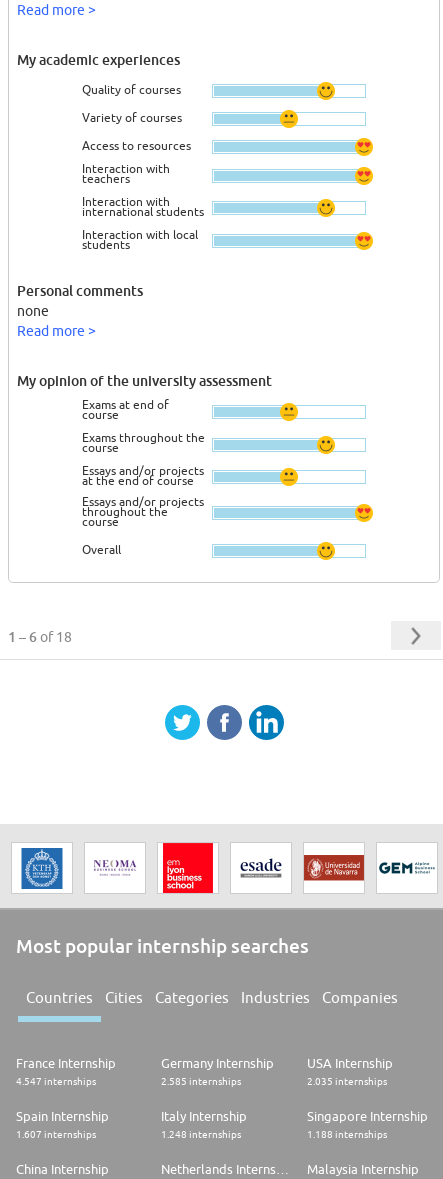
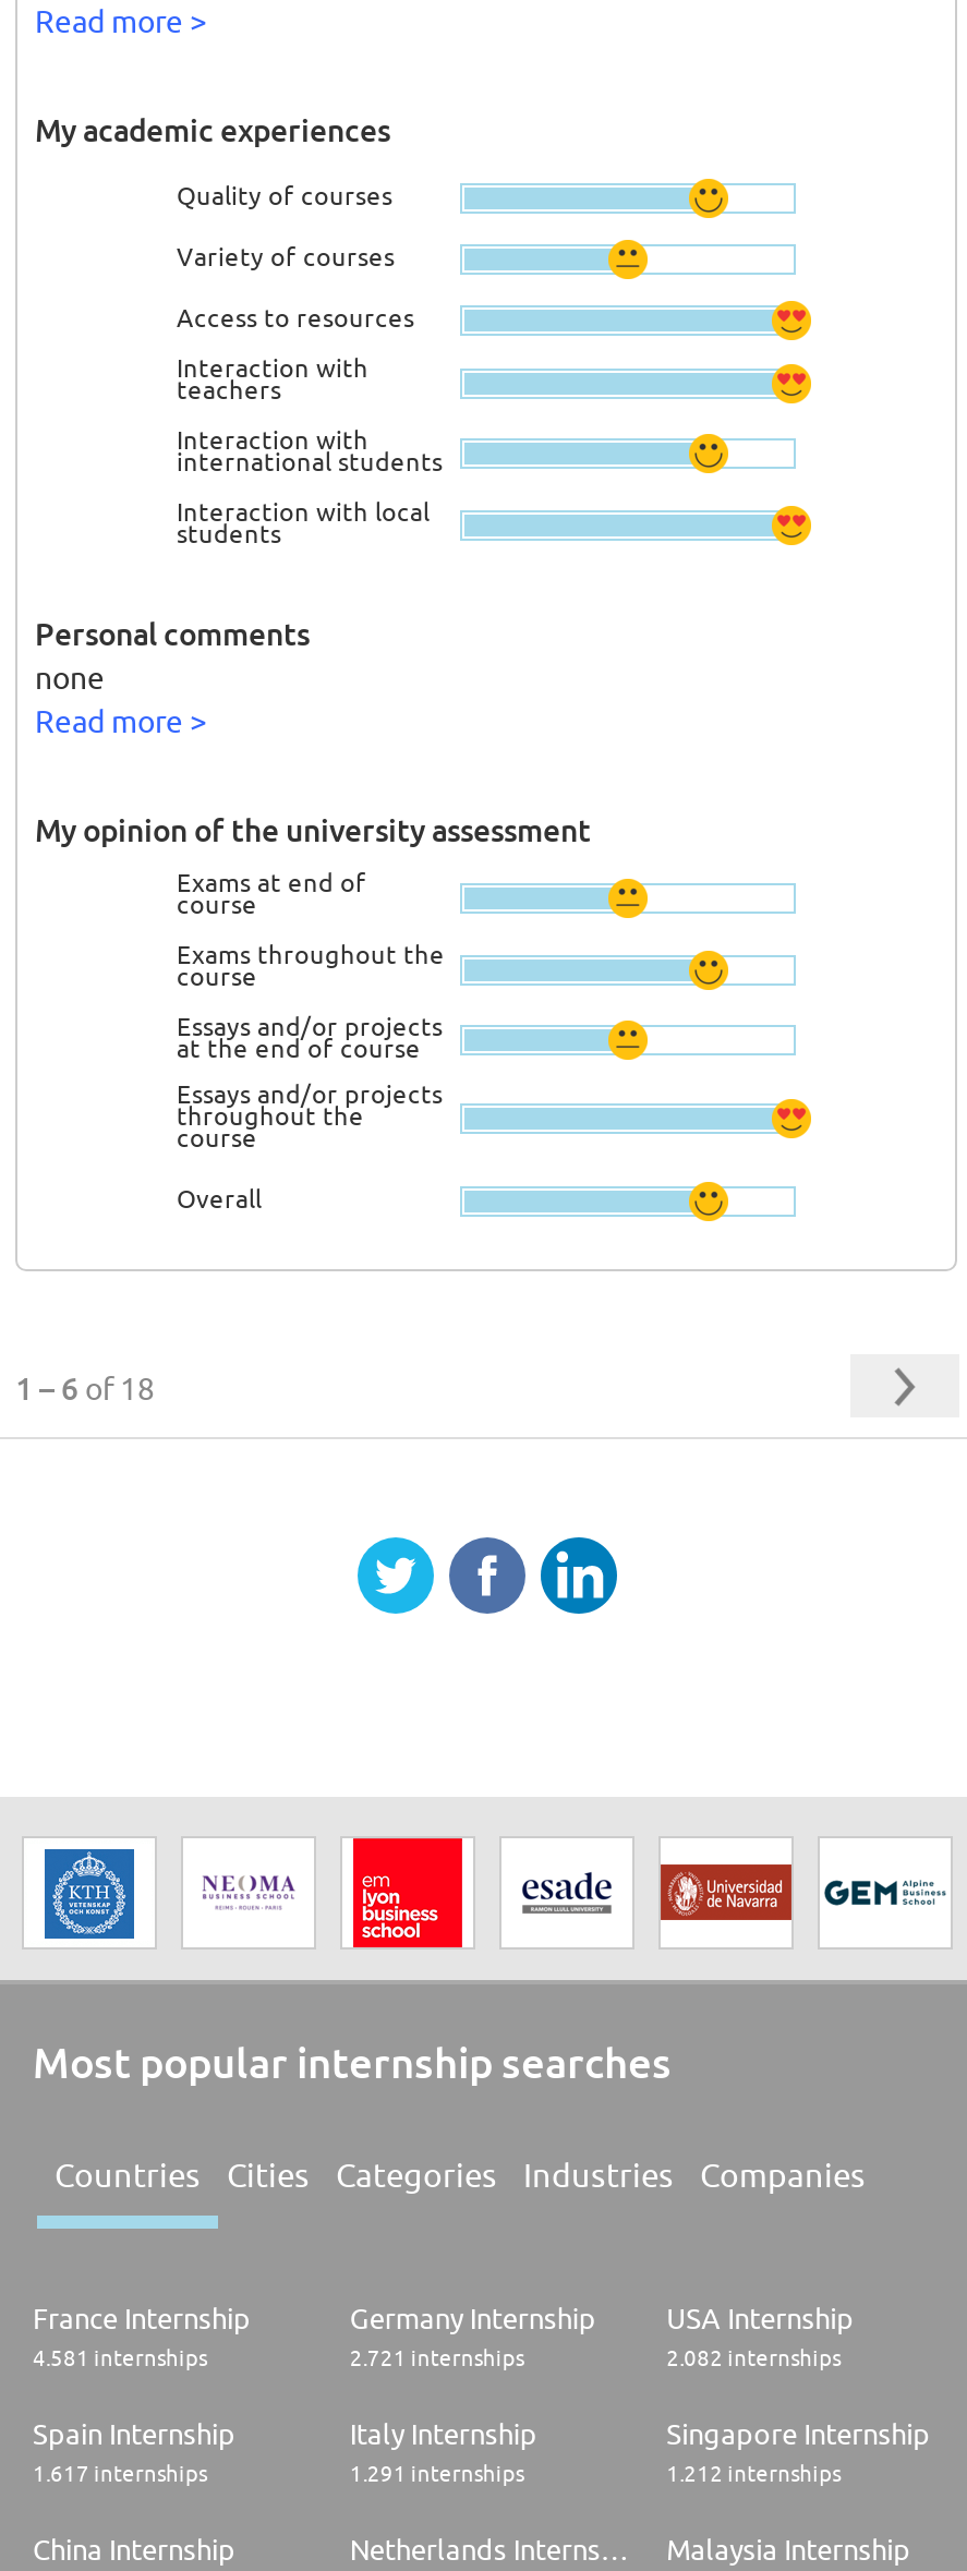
- 4.547 internships
+ 4.581 internships

- 2.585 internships
+ 2.721 internships

- 2.035 internships
+ 2.082 internships

- 1.607 internships
+ 1.617 internships

- 1.248 internships
+ 1.291 internships

- 1.188 internships
+ 1.212 internships
